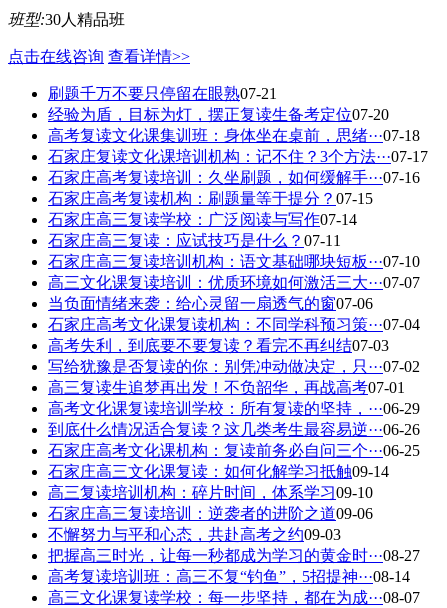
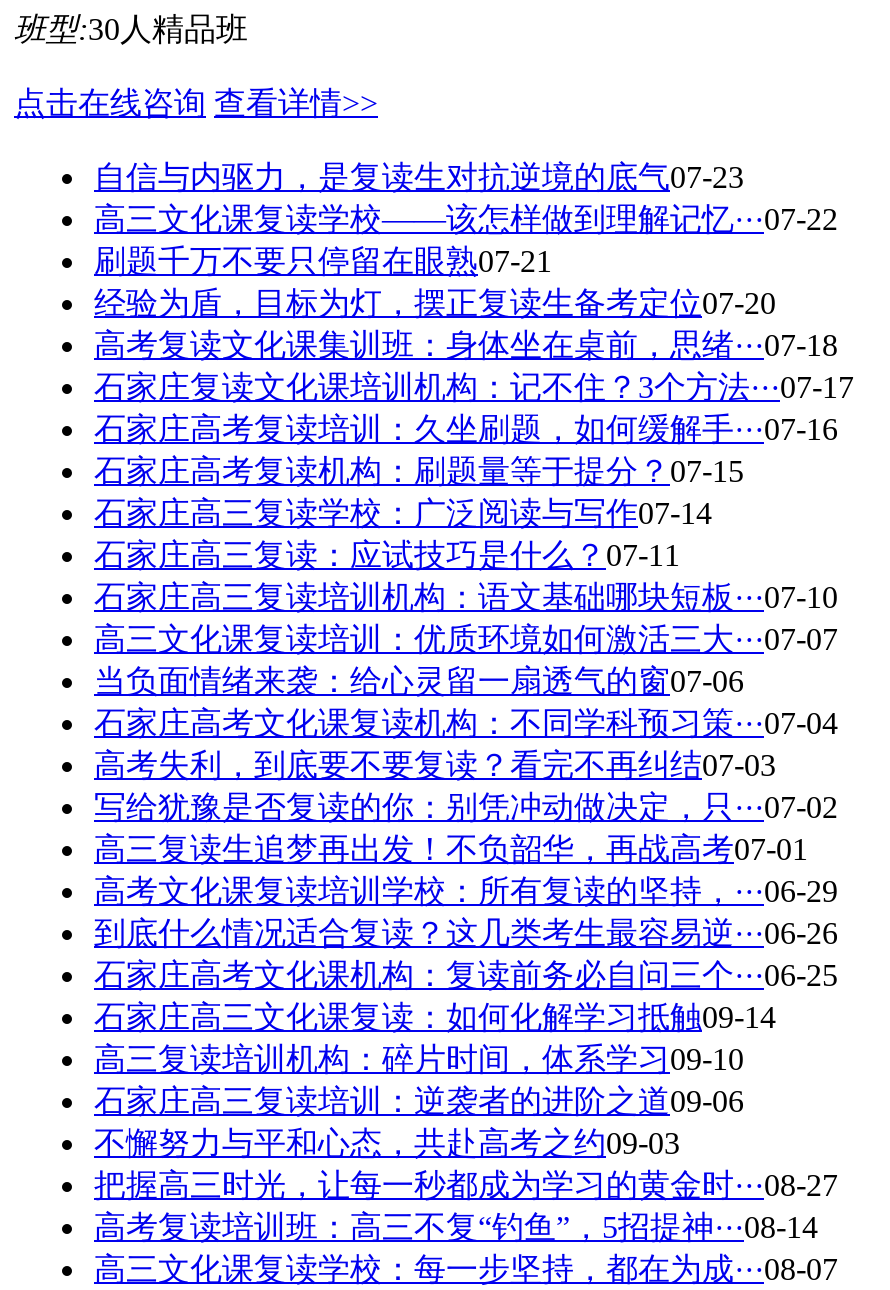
+ 自信与内驱力，是复读生对抗逆境的底气07-23
+ 高三文化课复读学校——该怎样做到理解记忆··· 07-22
